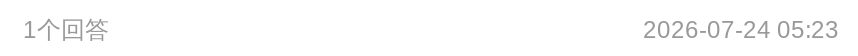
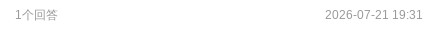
- 2026-07-24 05:23
+ 2026-07-21 19:31
